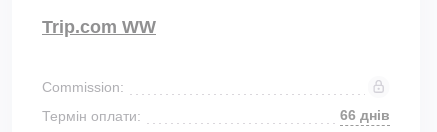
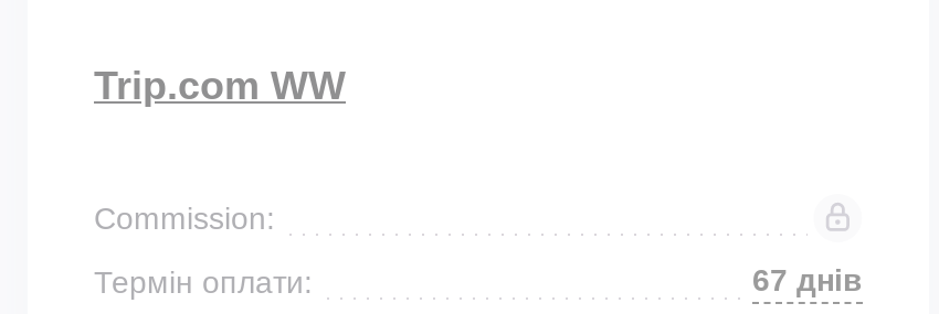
- 66 днів
+ 67 днів
